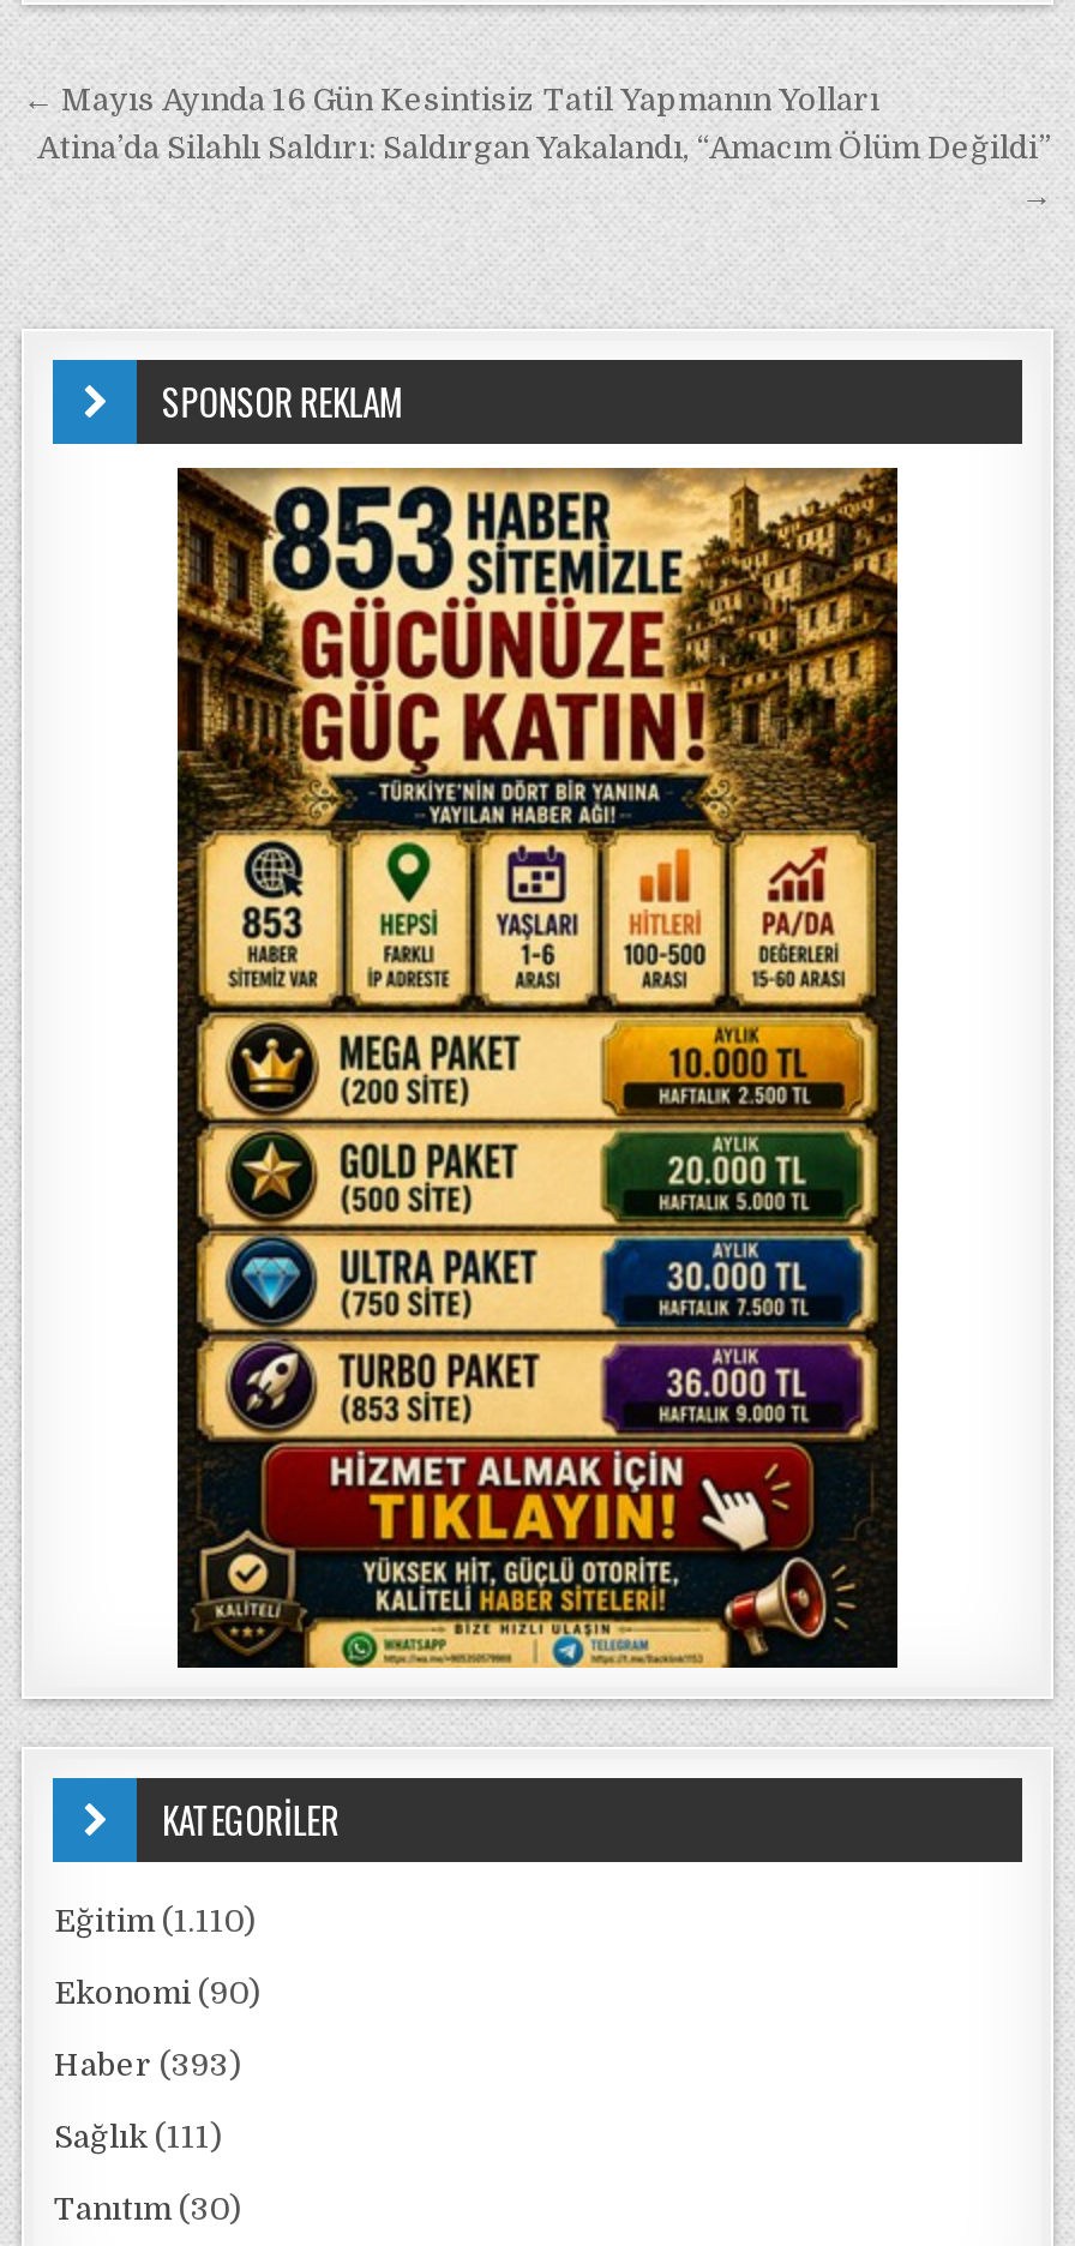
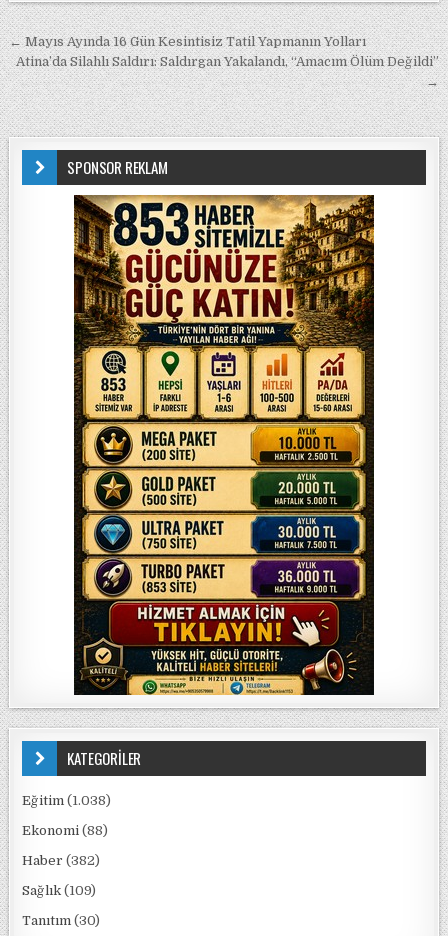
- Eğitim (1.110)
+ Eğitim (1.038)

- Ekonomi (90)
+ Ekonomi (88)

- Haber (393)
+ Haber (382)

- Sağlık (111)
+ Sağlık (109)
